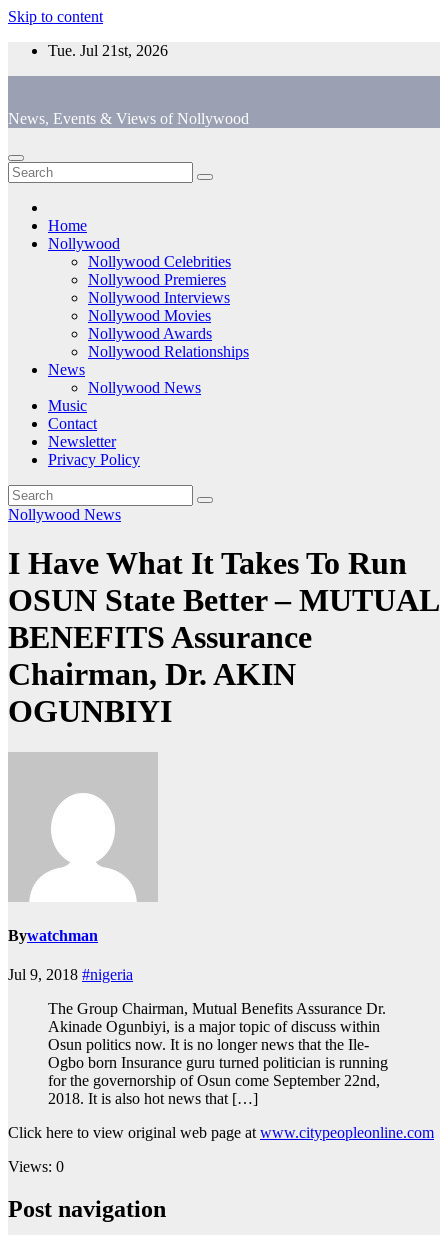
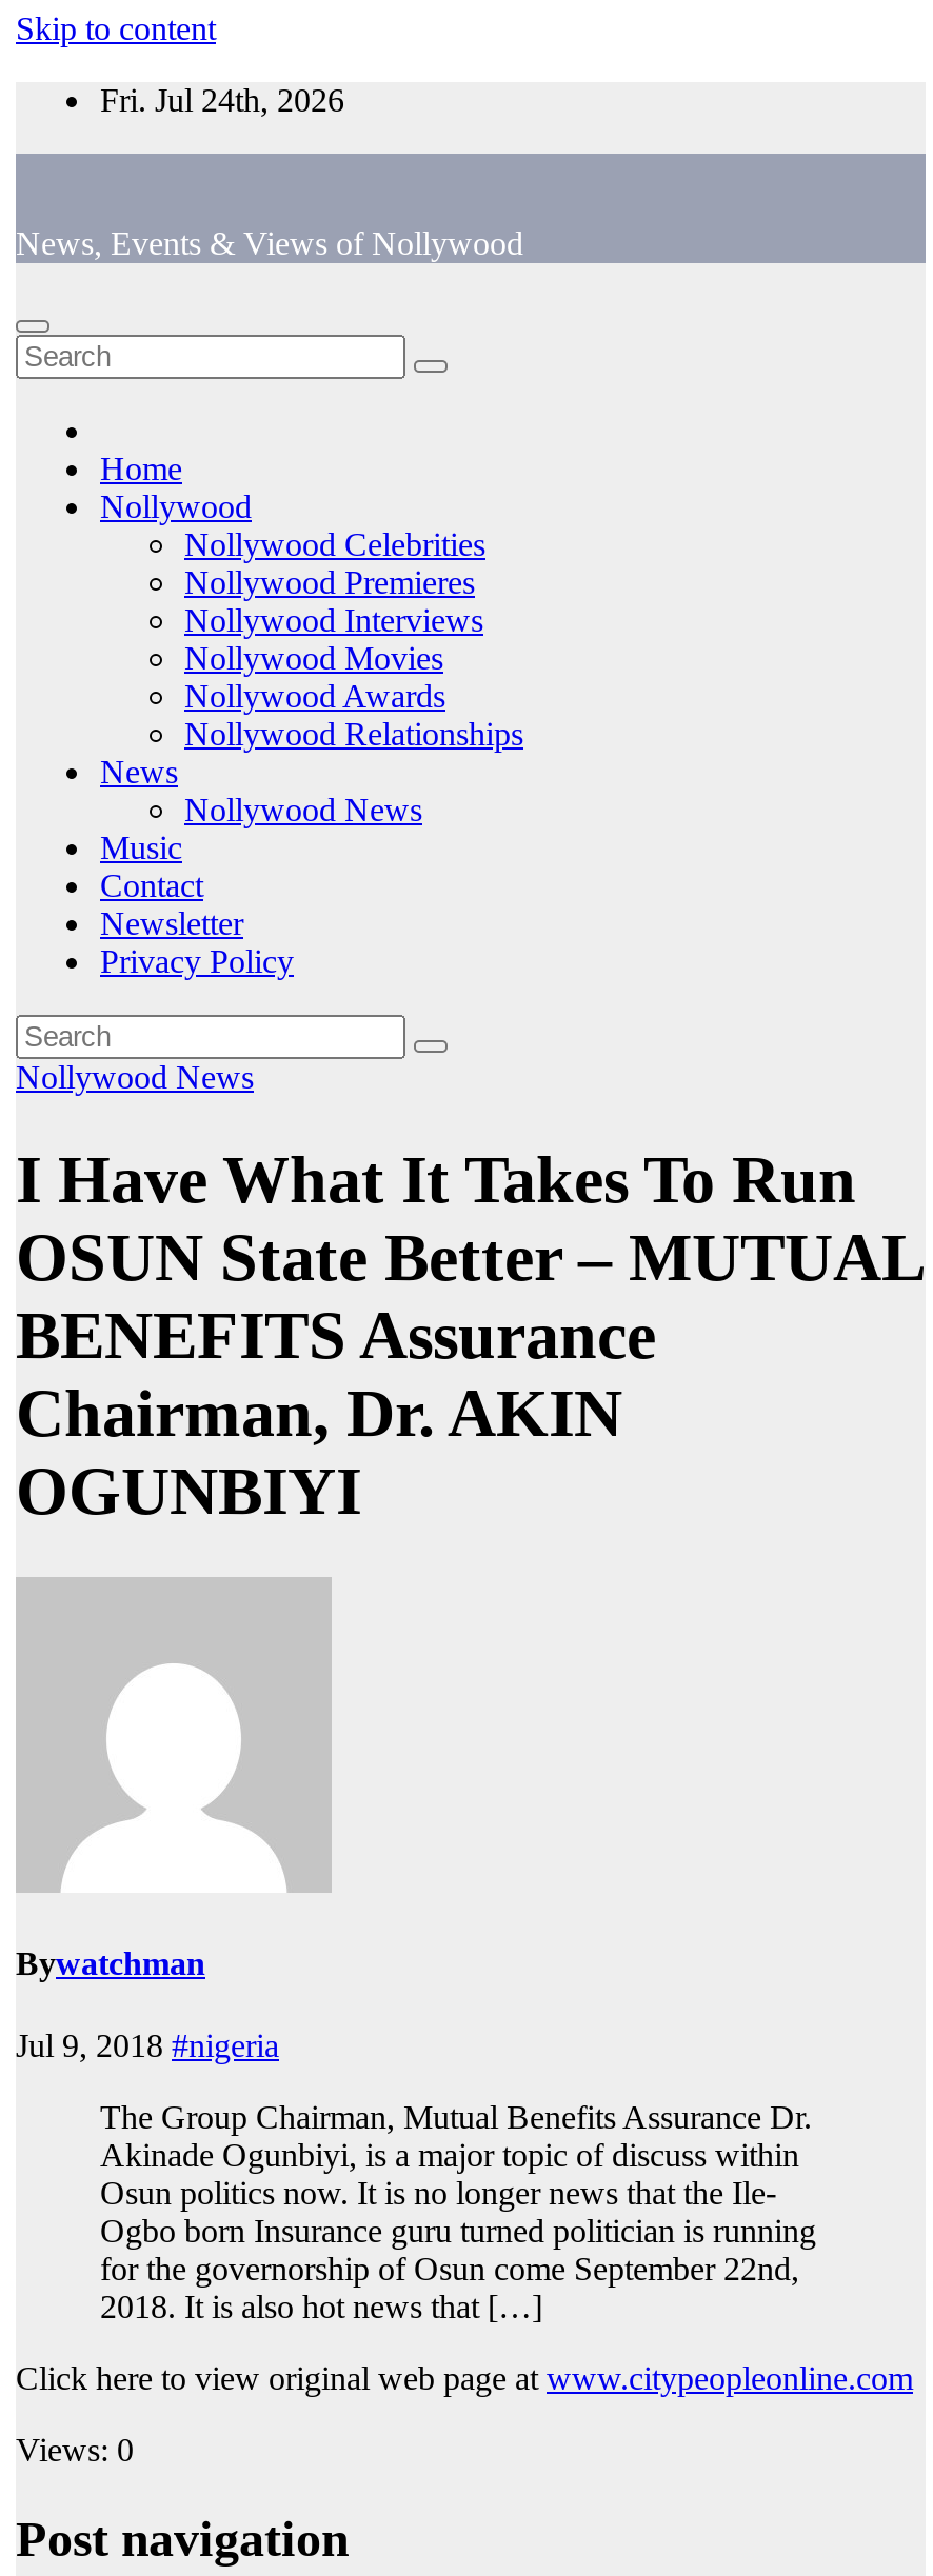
- Tue. Jul 21st, 2026
+ Fri. Jul 24th, 2026
